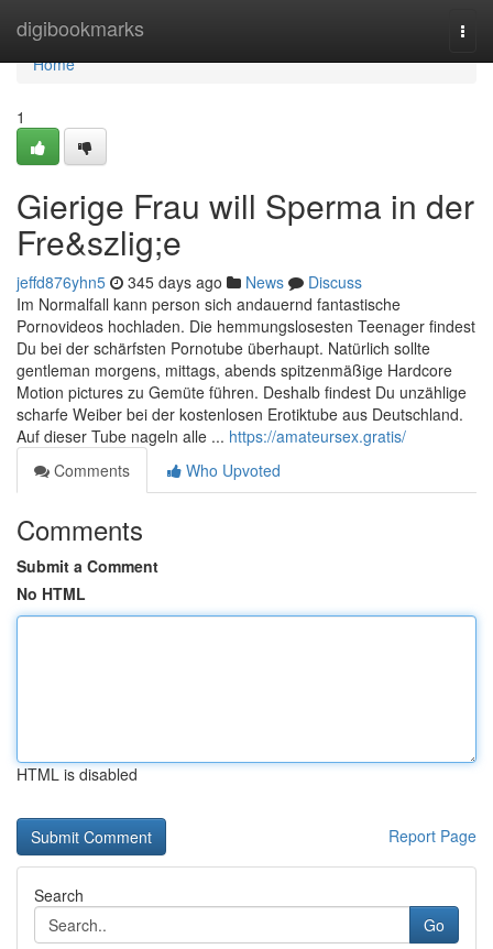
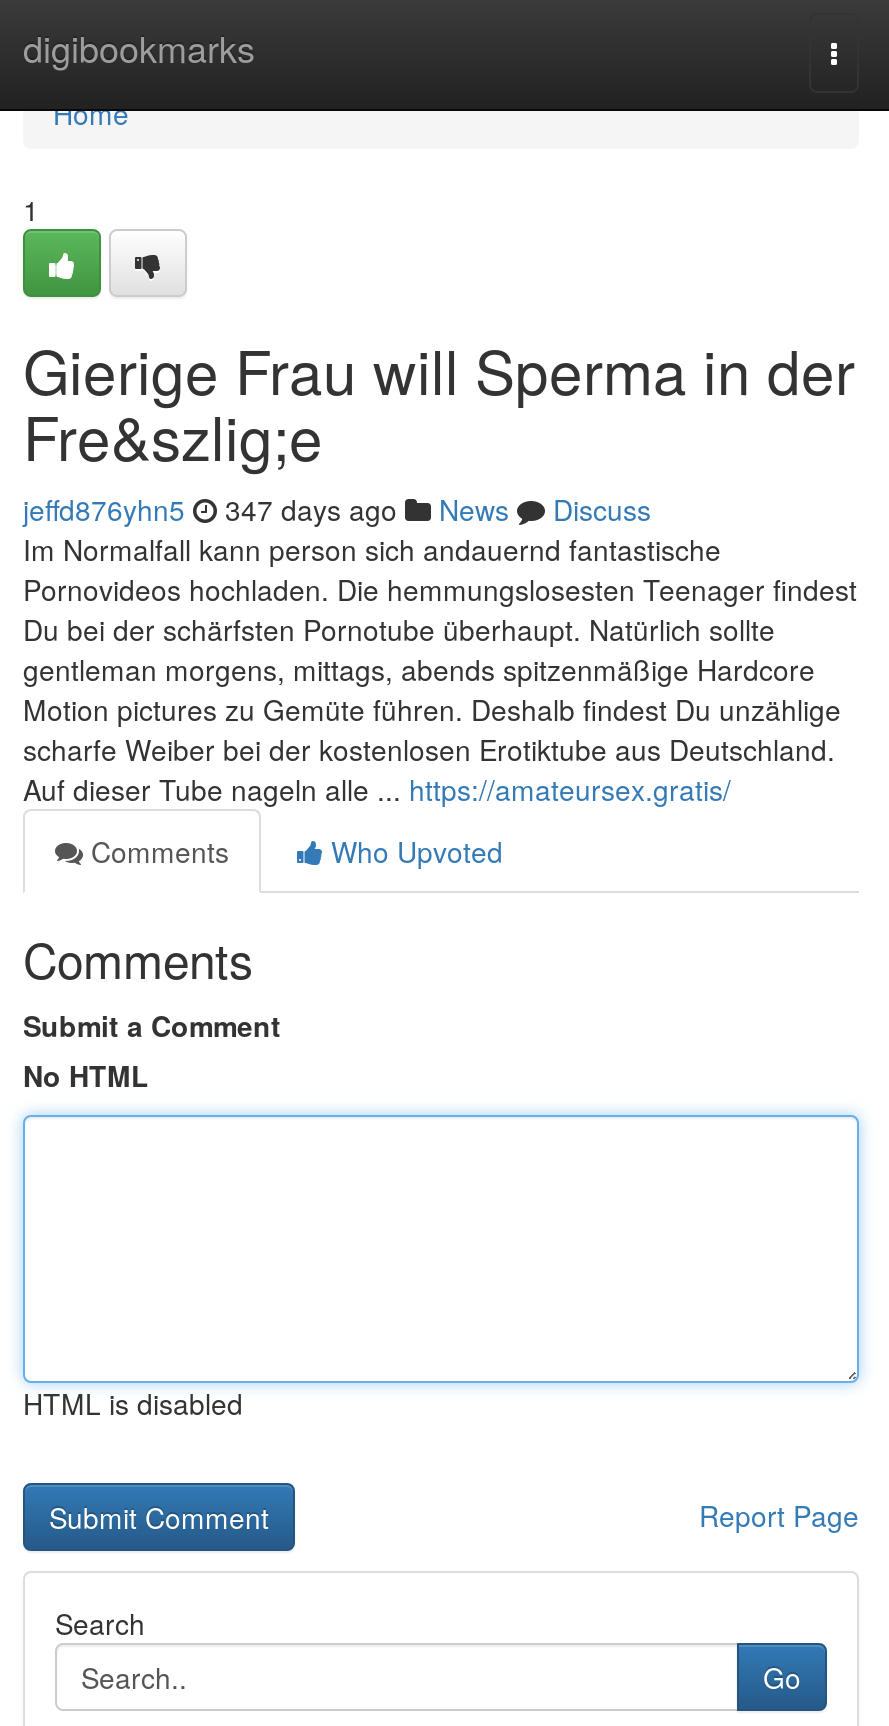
- jeffd876yhn5 345 days ago News Discuss
+ jeffd876yhn5 347 days ago News Discuss
